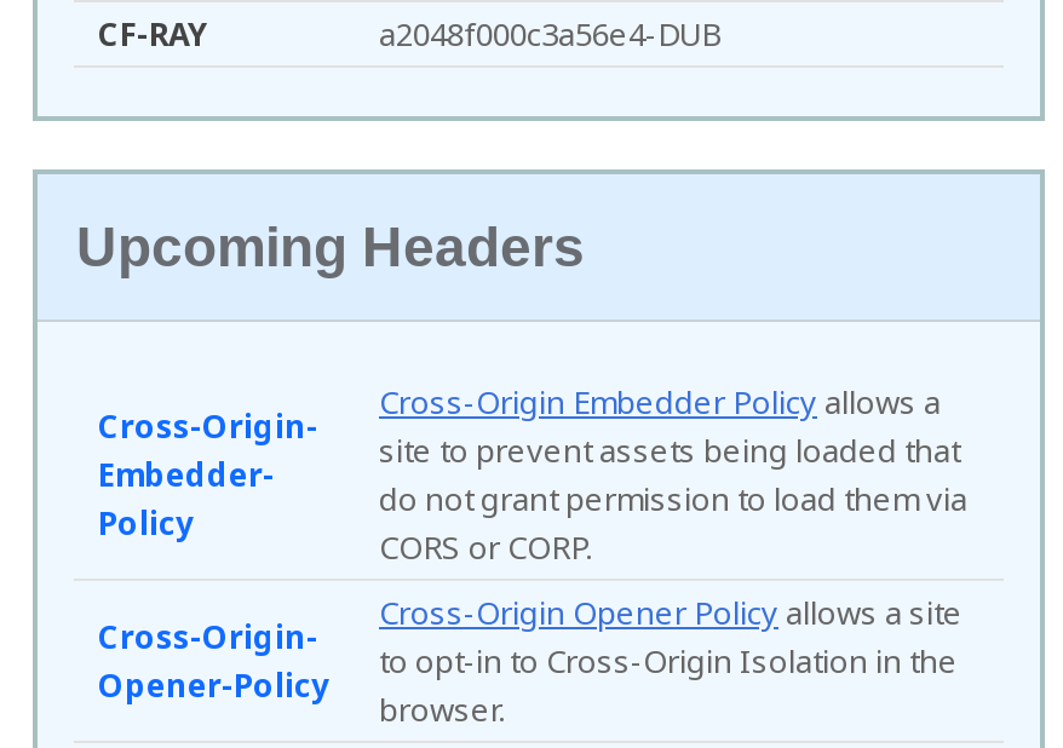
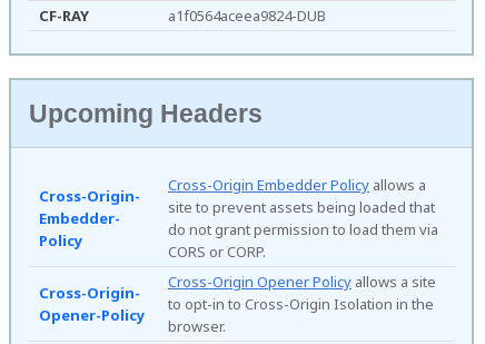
- a2048f000c3a56e4-DUB
+ a1f0564aceea9824-DUB
